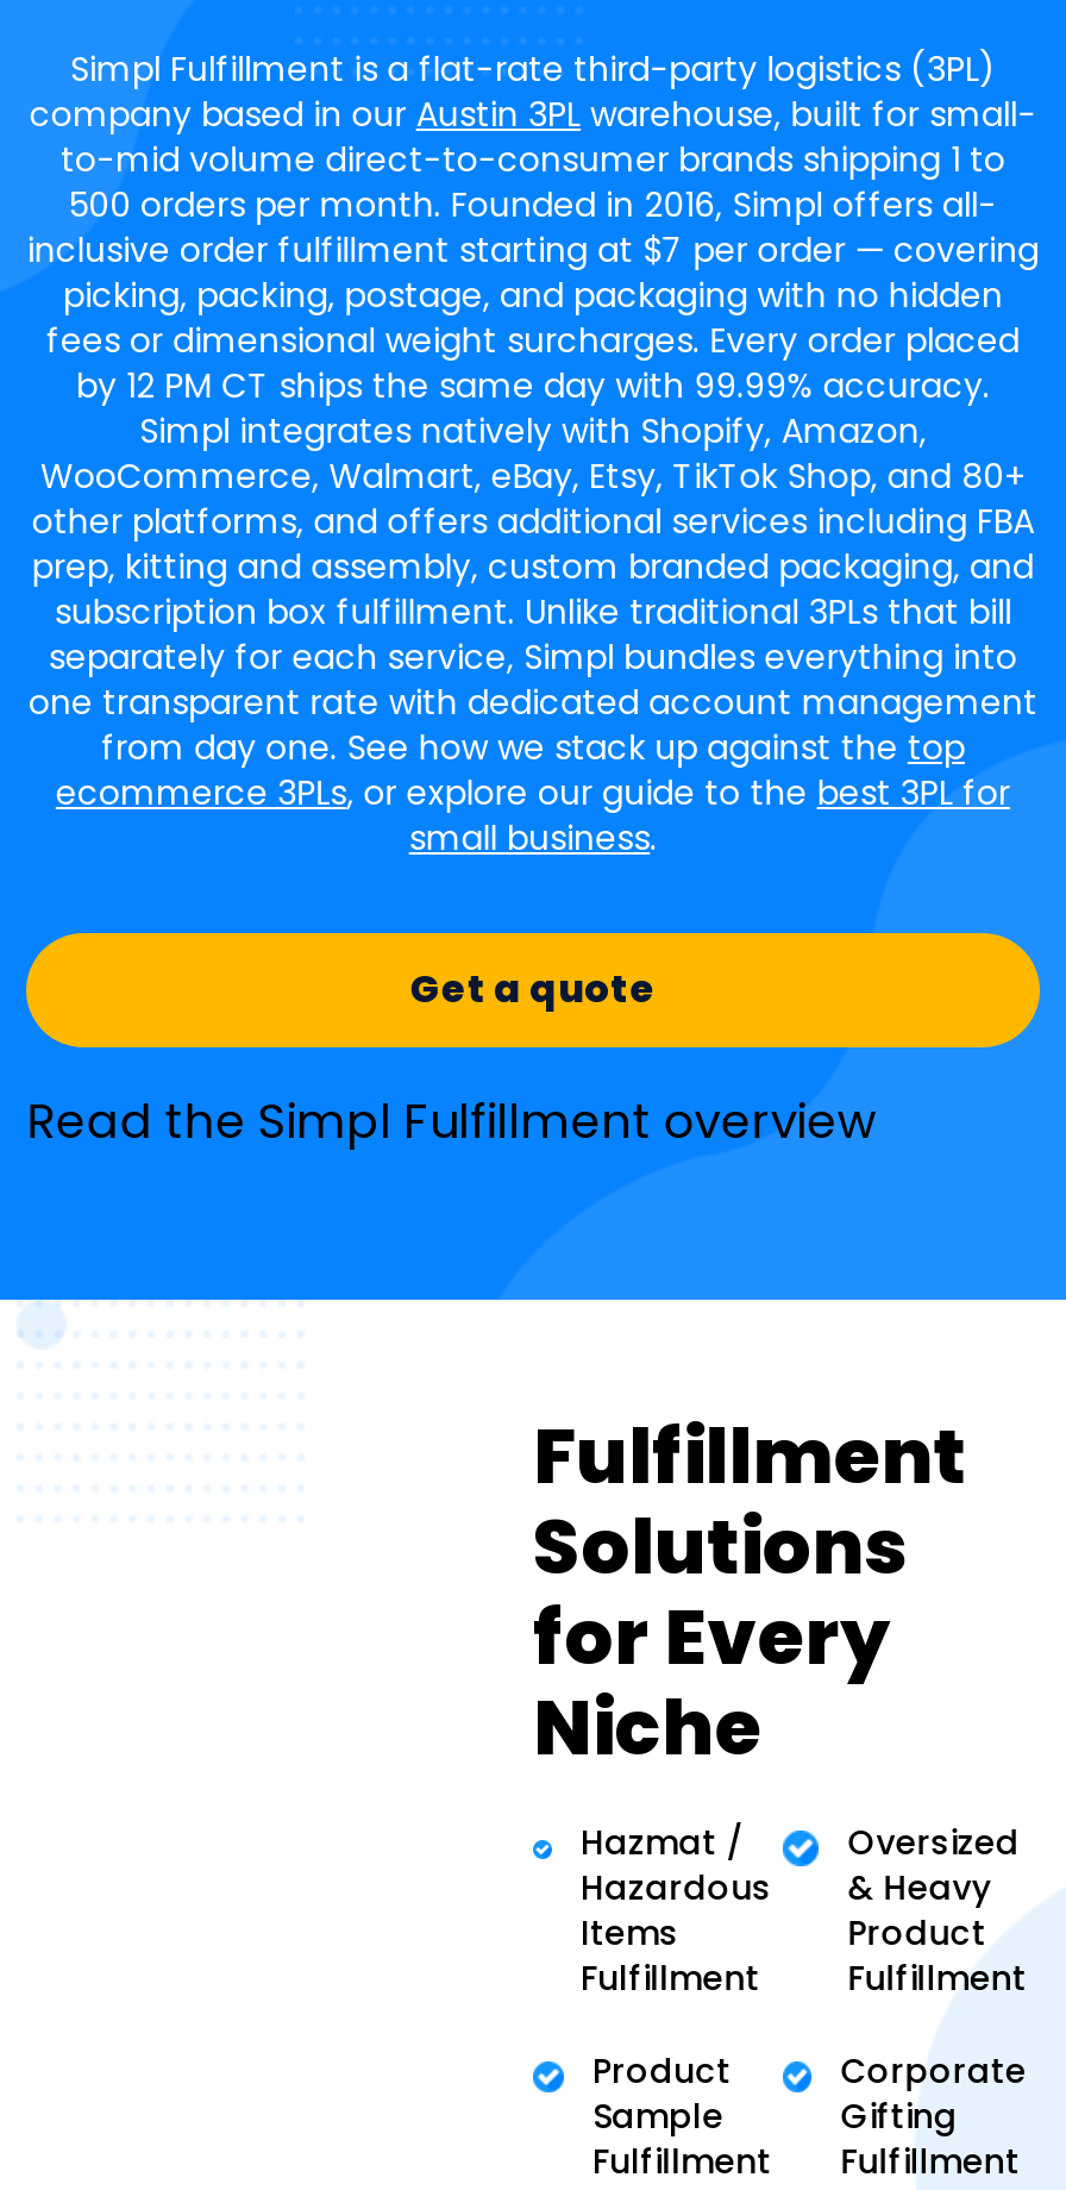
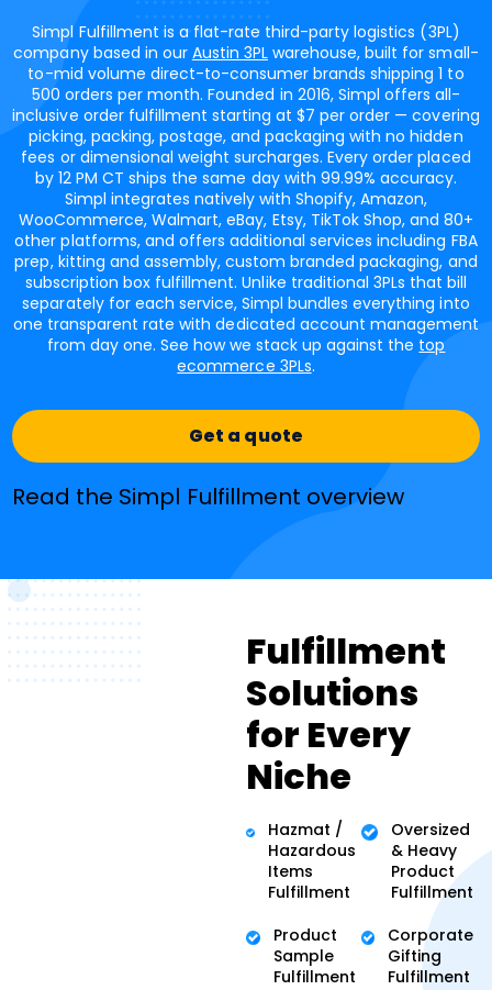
- ecommerce 3PLs, or explore our guide to the best 3PL for
- small business.
+ ecommerce 3PLs.
